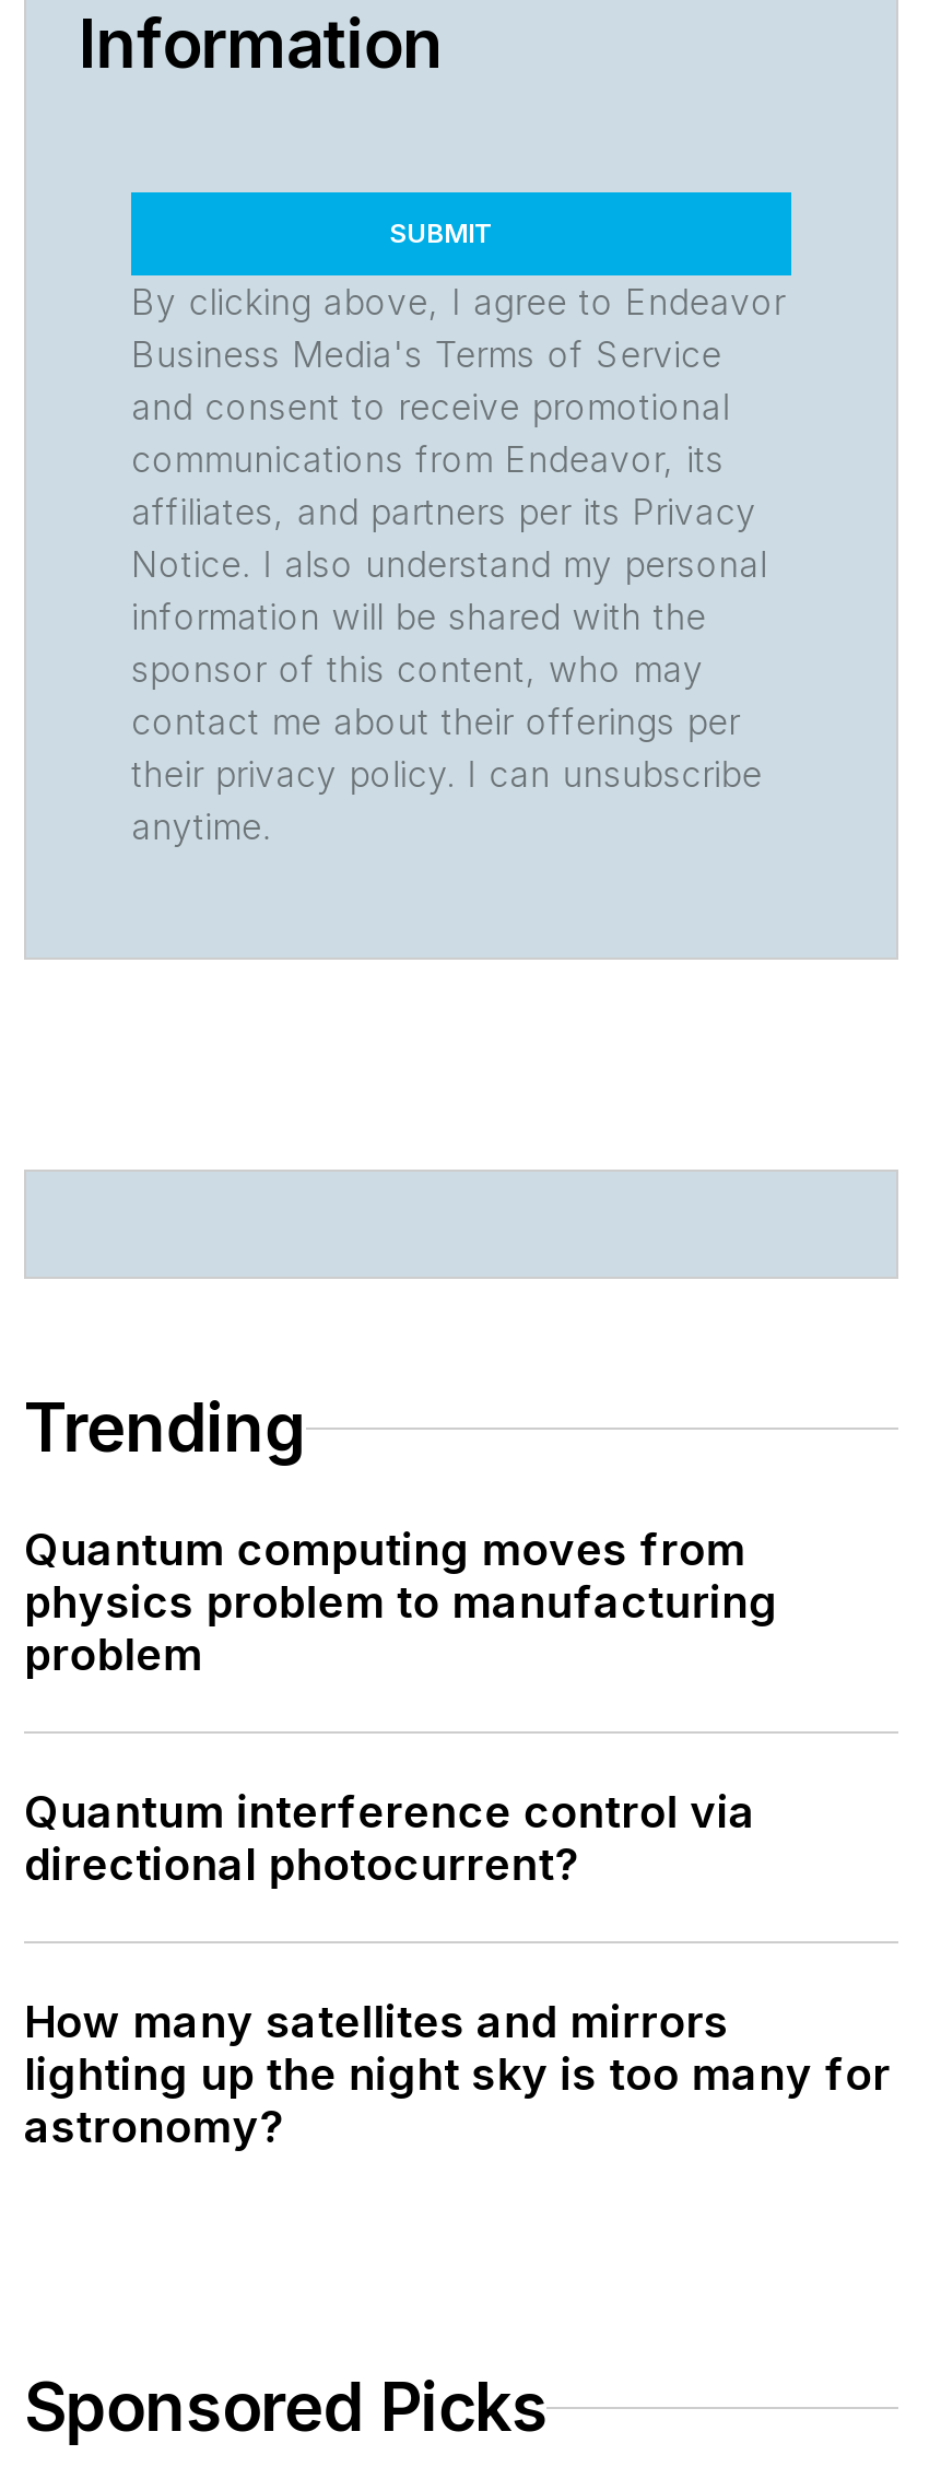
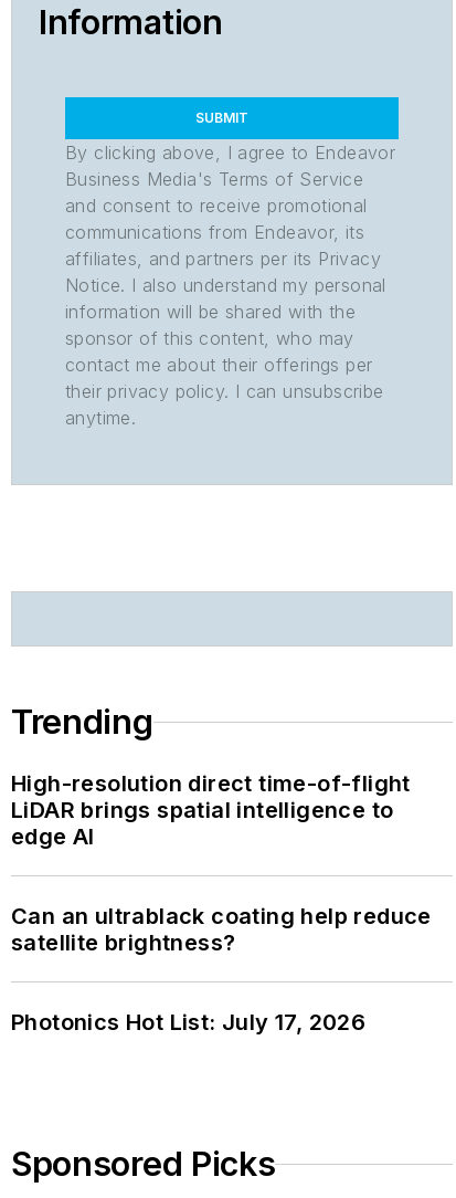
- Quantum computing moves from
- physics problem to manufacturing
- problem
+ High-resolution direct time-of-flight
+ LiDAR brings spatial intelligence to
+ edge AI

- Quantum interference control via
- directional photocurrent?
+ Can an ultrablack coating help reduce
+ satellite brightness?

- How many satellites and mirrors
- lighting up the night sky is too many for
- astronomy?
+ Photonics Hot List: July 17, 2026
